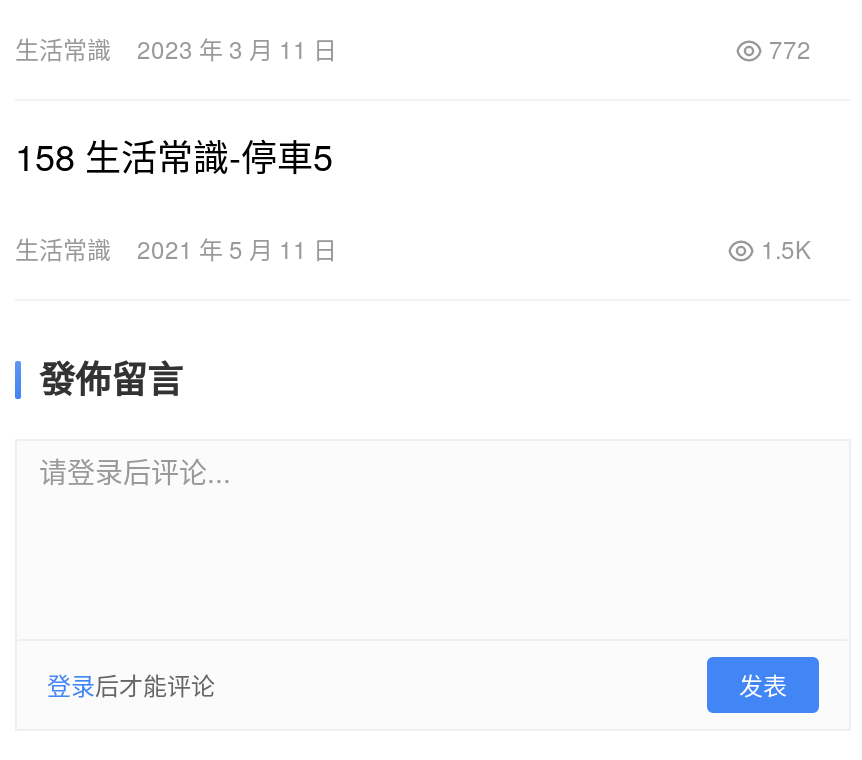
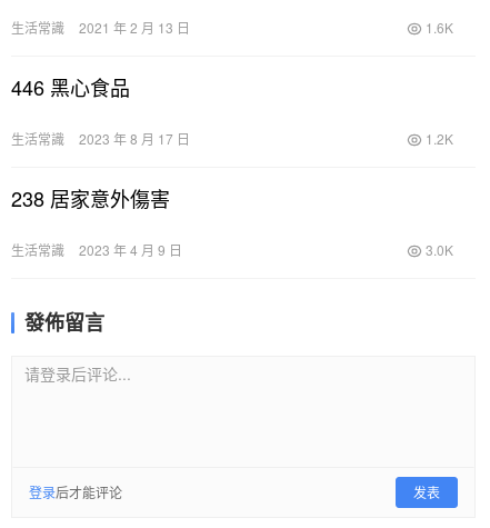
- 2023 年 3 月 11 日
- 772
+ 2021 年 2 月 13 日
+ 1.6K

- 158 生活常識-停車5
+ 446 黑心食品

- 2021 年 5 月 11 日
- 1.5K
+ 2023 年 8 月 17 日
+ 1.2K
+ 238 居家意外傷害
+ 生活常識
+ 2023 年 4 月 9 日
+ 3.0K
